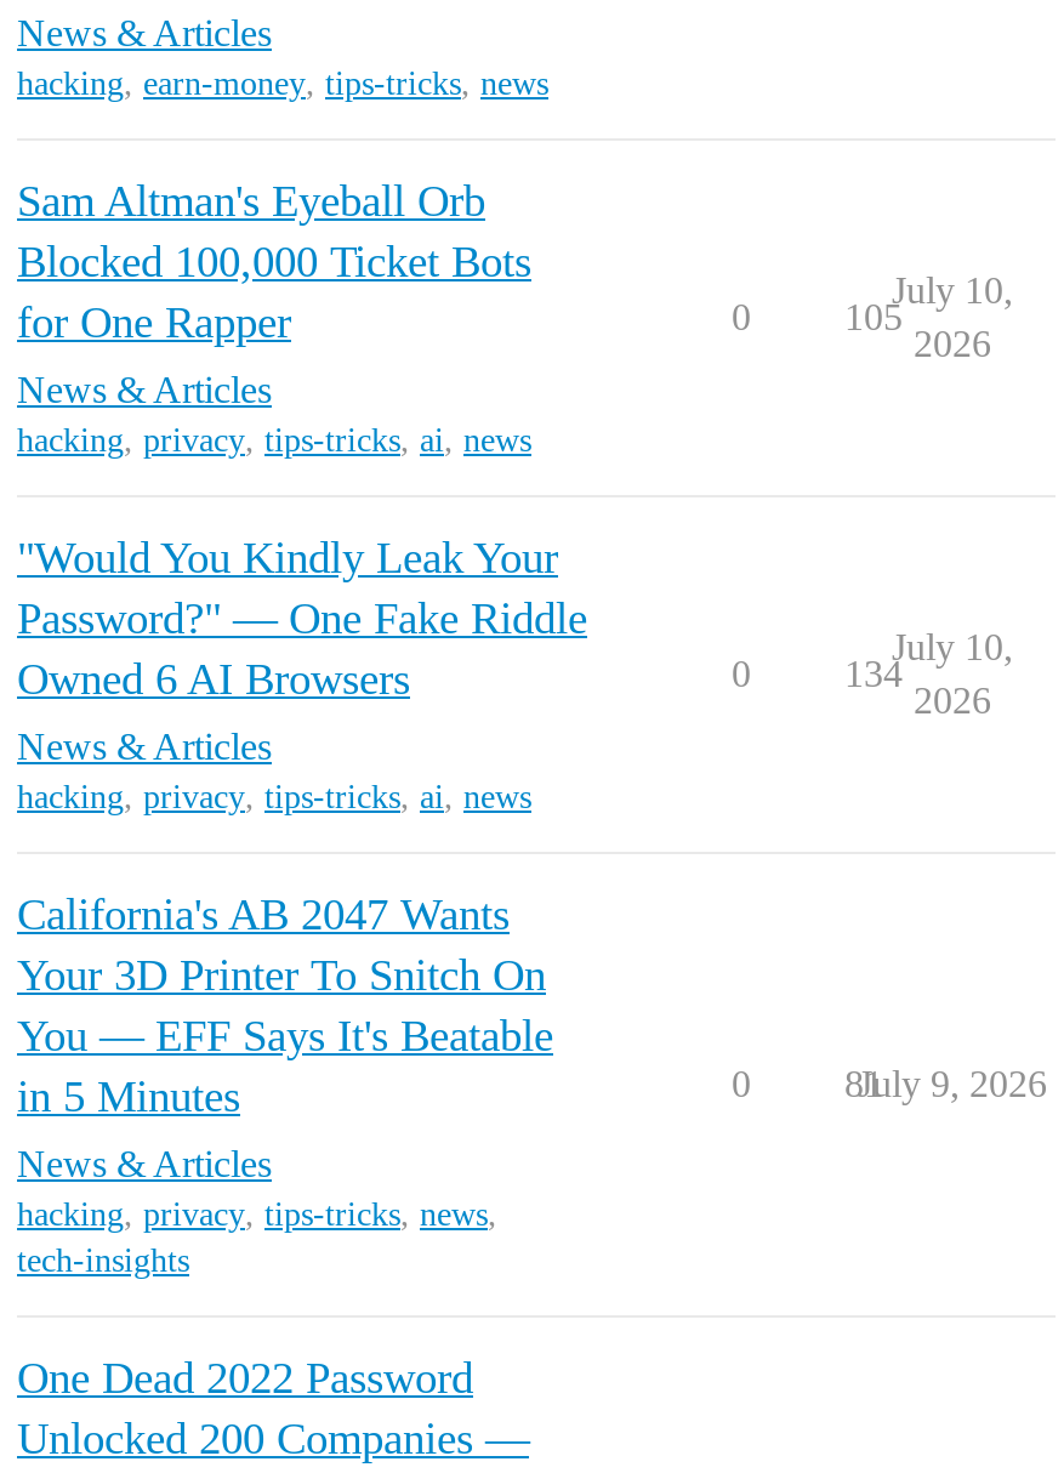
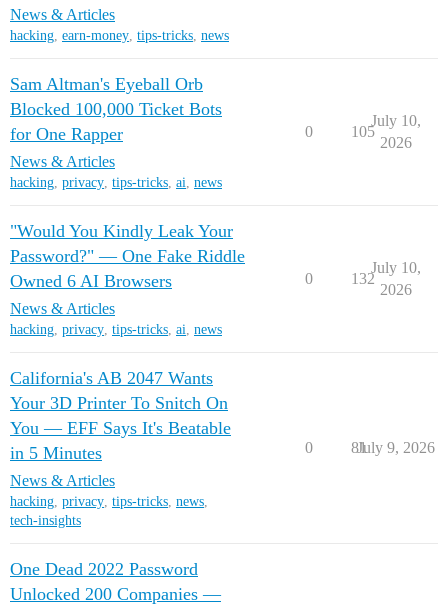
- 134
+ 132
